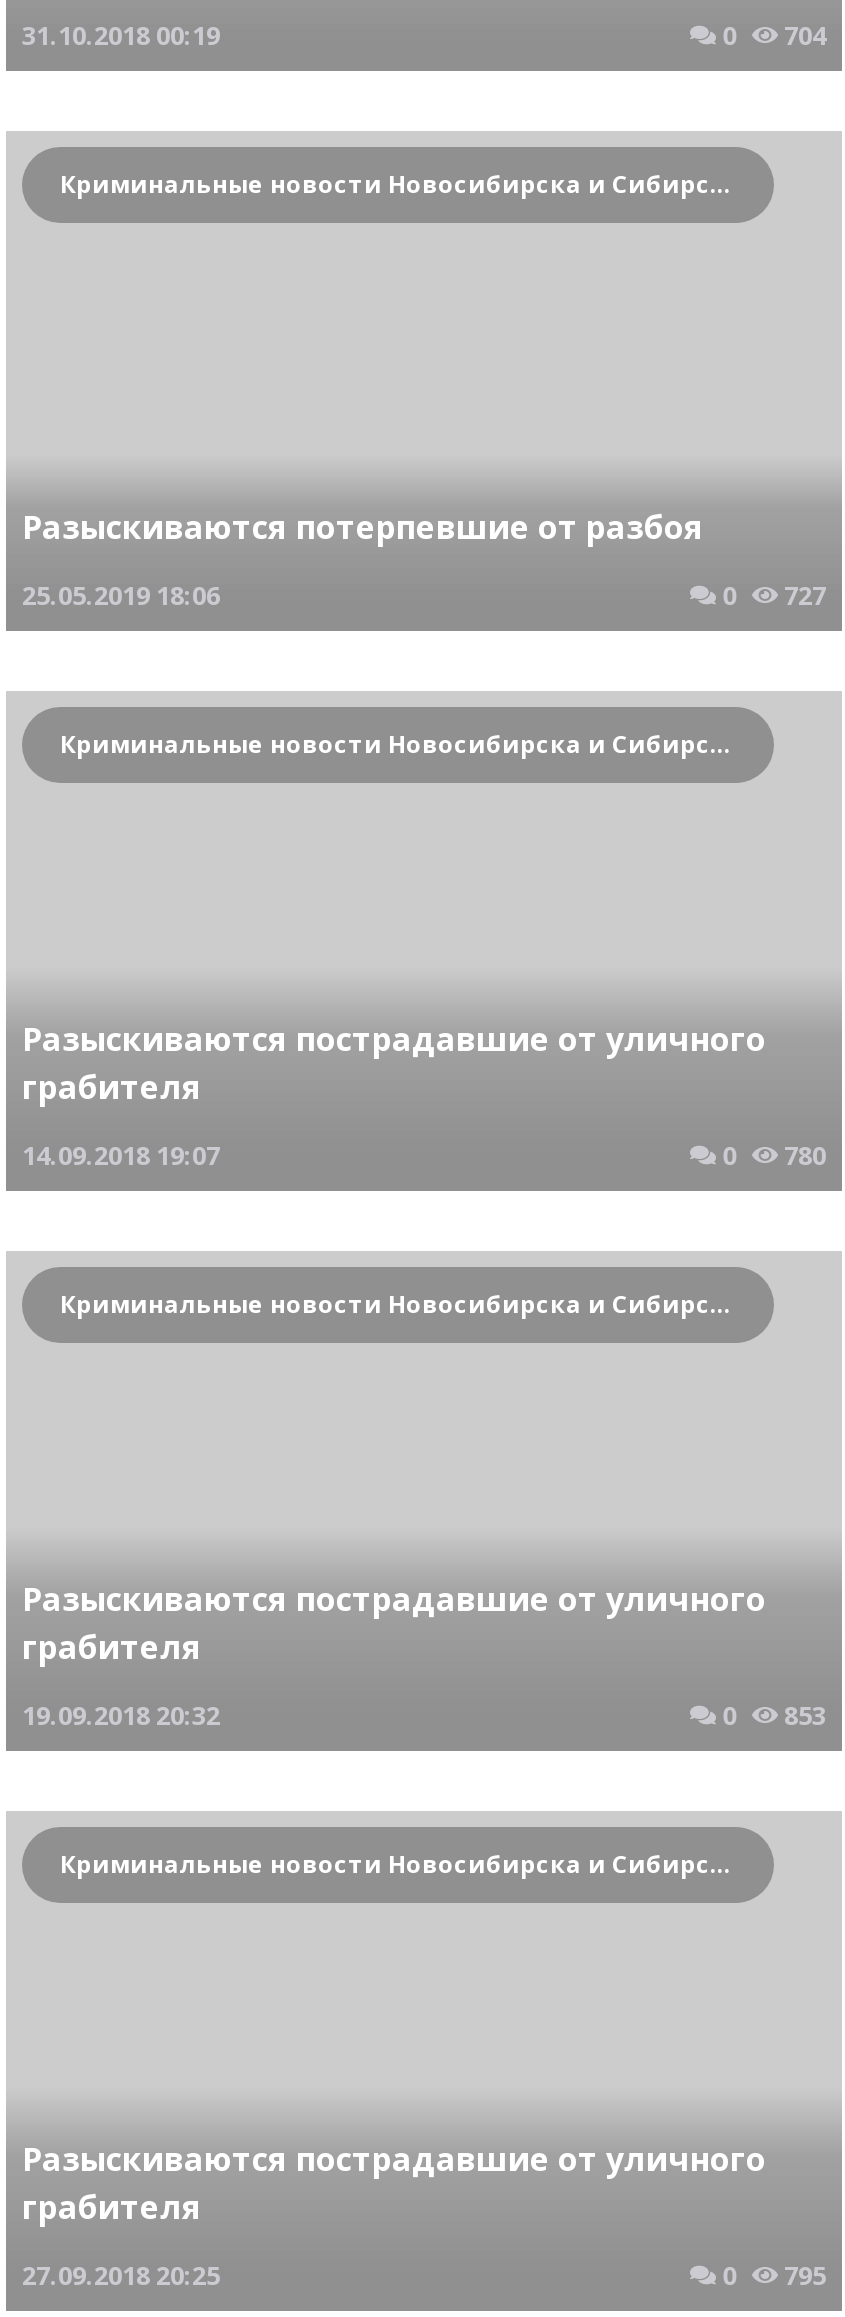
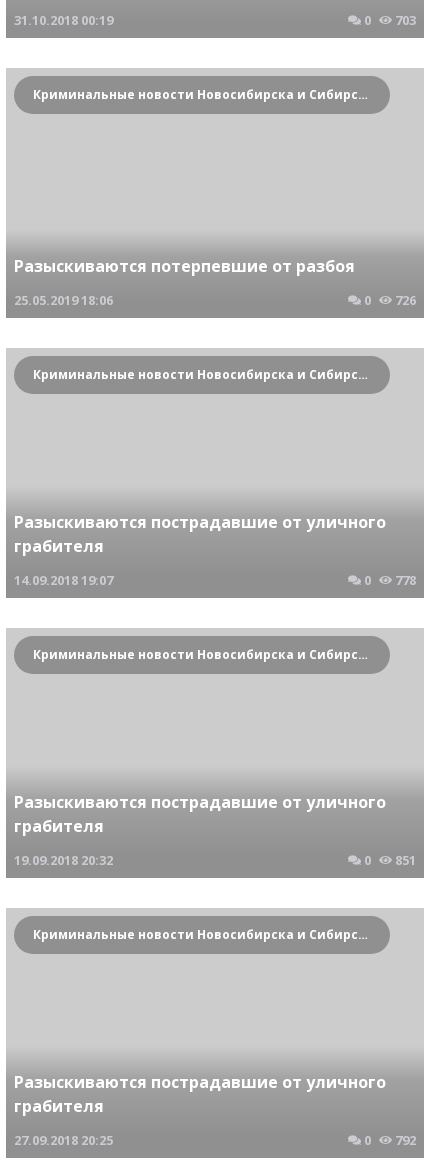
- 0 704
+ 0 703

- 0 727
+ 0 726

- 0 780
+ 0 778

- 0 853
+ 0 851

- 0 795
+ 0 792
